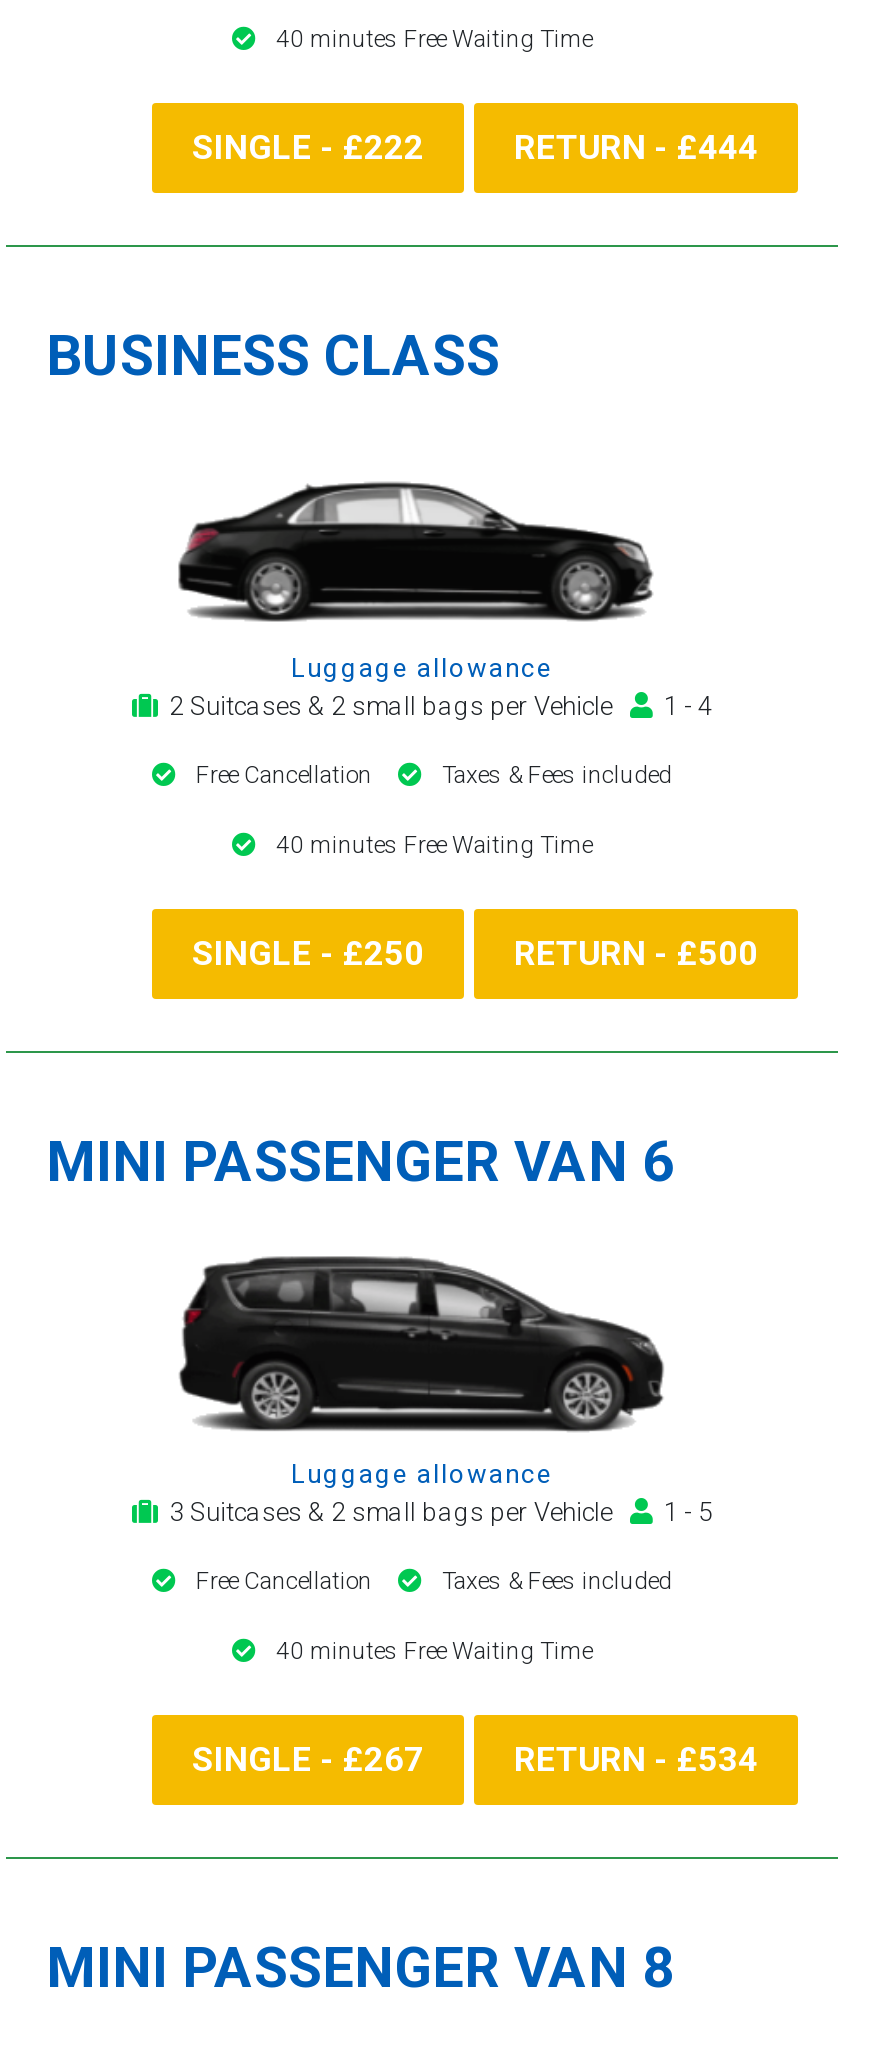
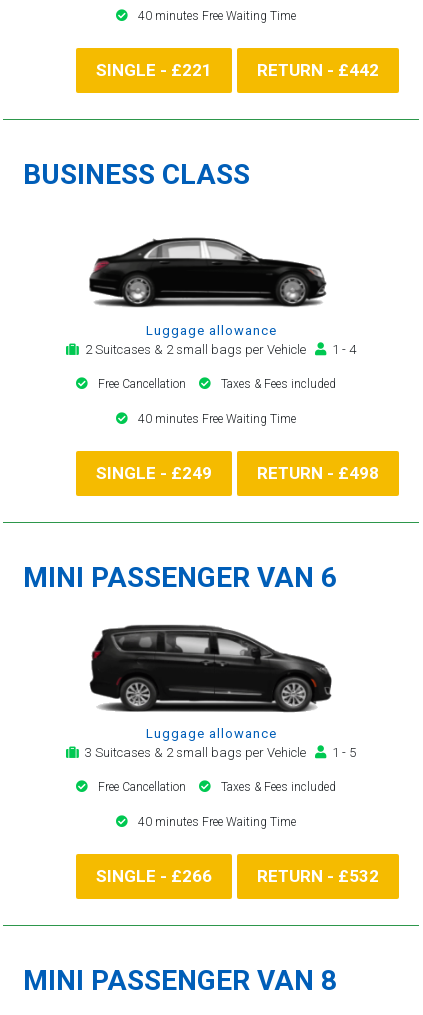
- SINGLE - £222
+ SINGLE - £221

- RETURN - £444
+ RETURN - £442

- SINGLE - £250
+ SINGLE - £249

- RETURN - £500
+ RETURN - £498

- SINGLE - £267
+ SINGLE - £266

- RETURN - £534
+ RETURN - £532
